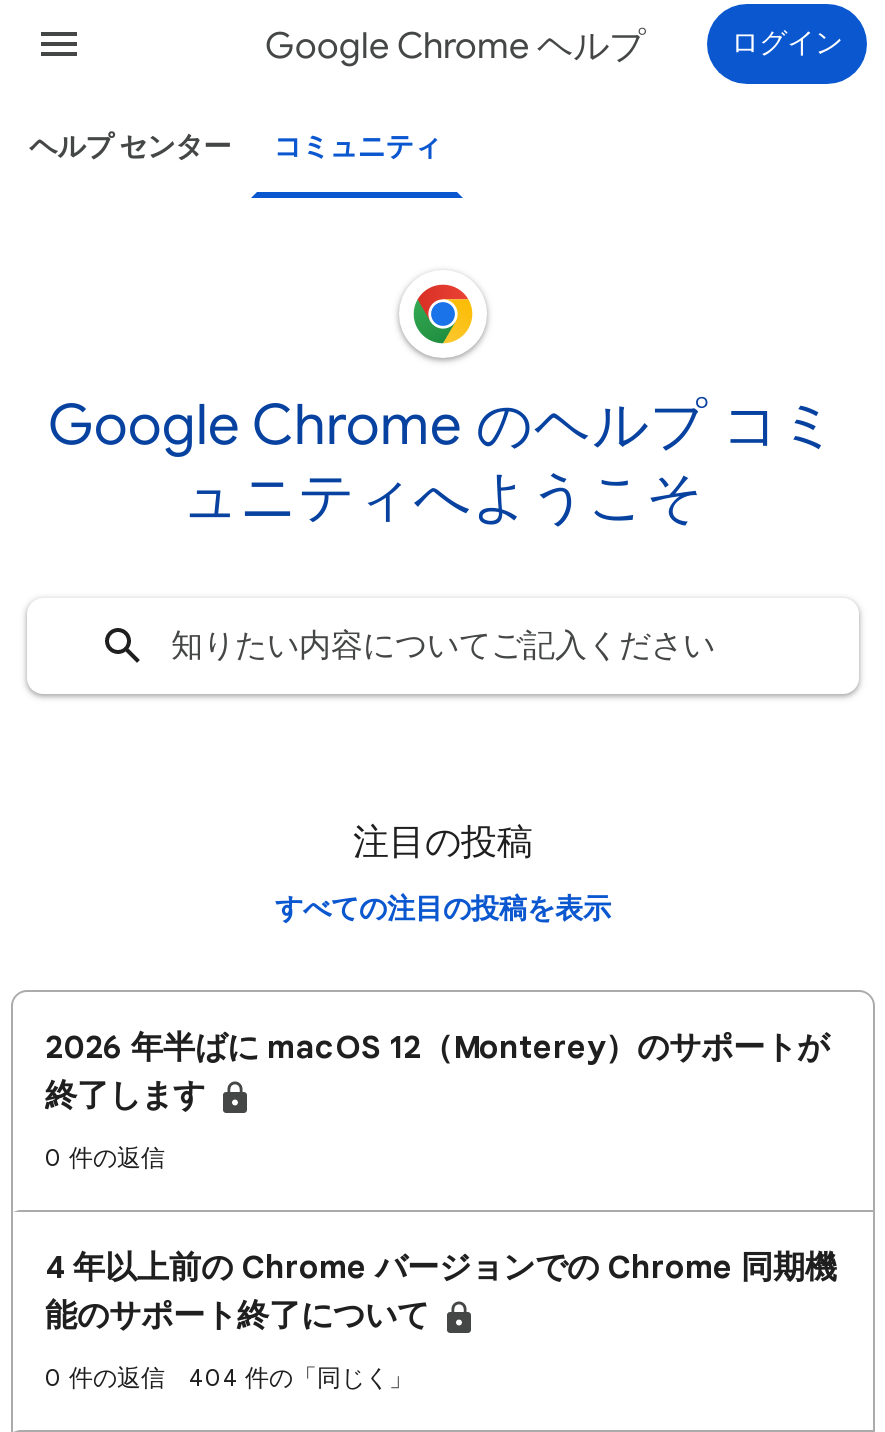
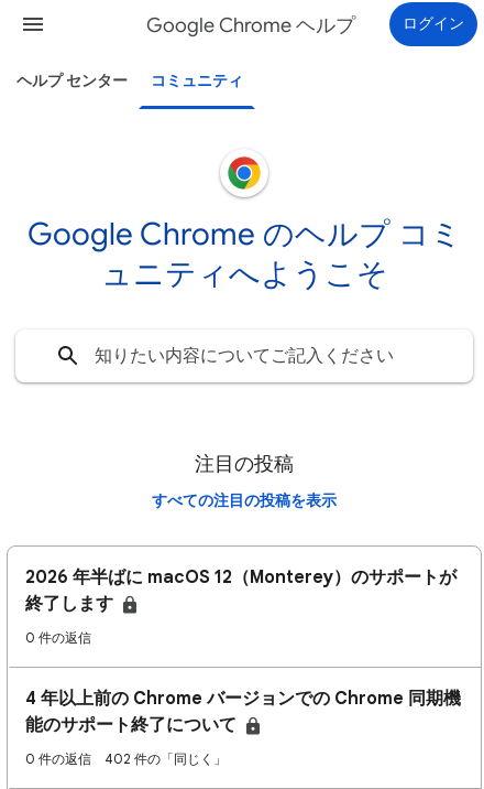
- 0 件の返信 404 件の「同じく」
+ 0 件の返信 402 件の「同じく」
